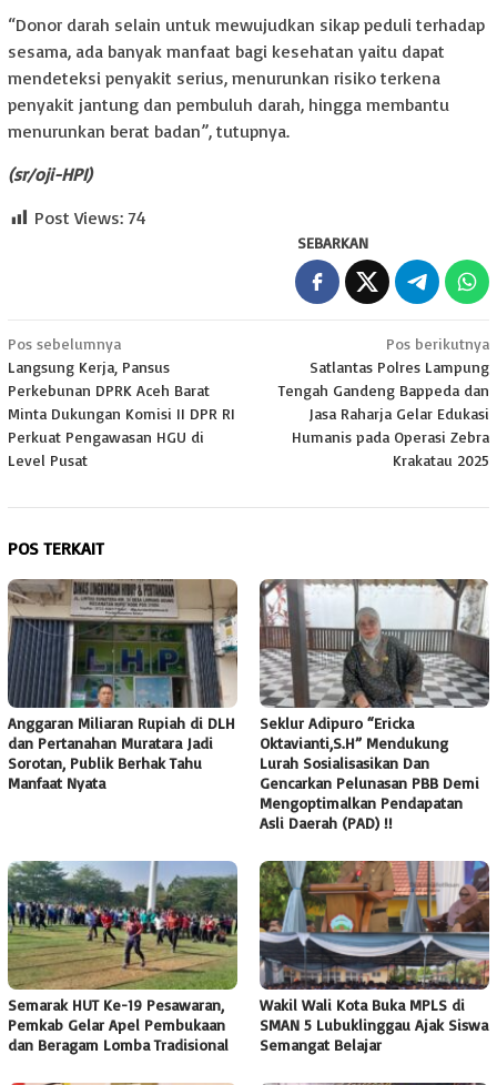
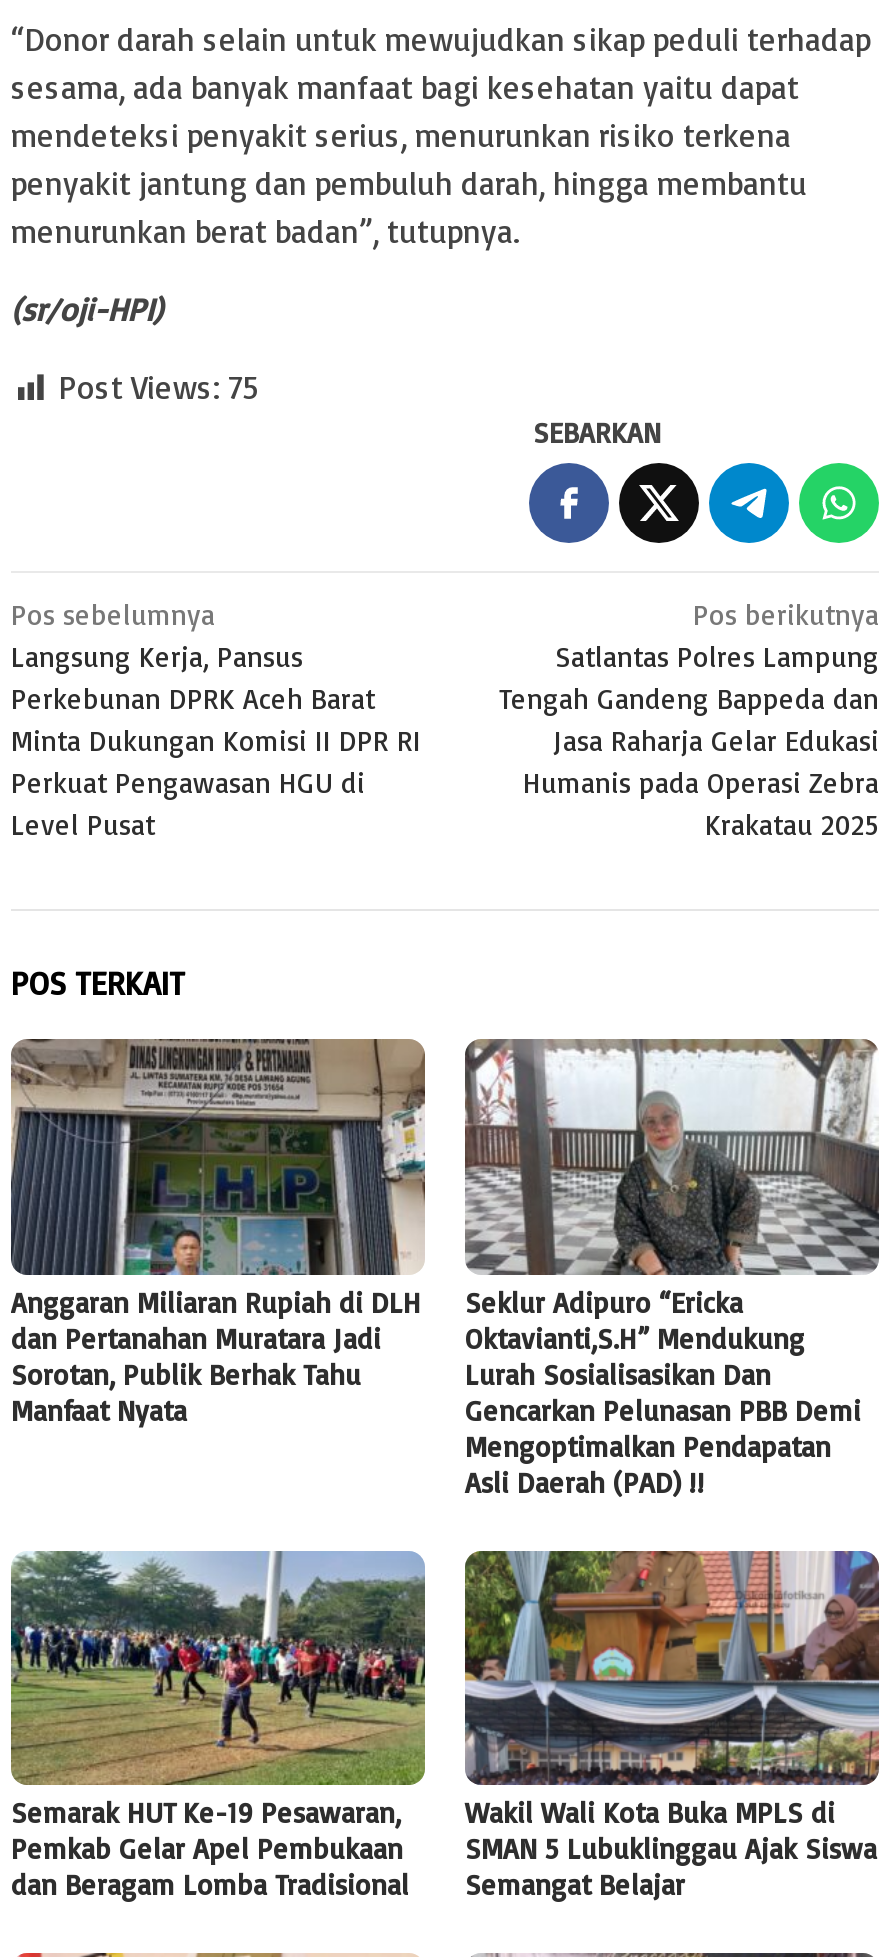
- Post Views: 74
+ Post Views: 75
